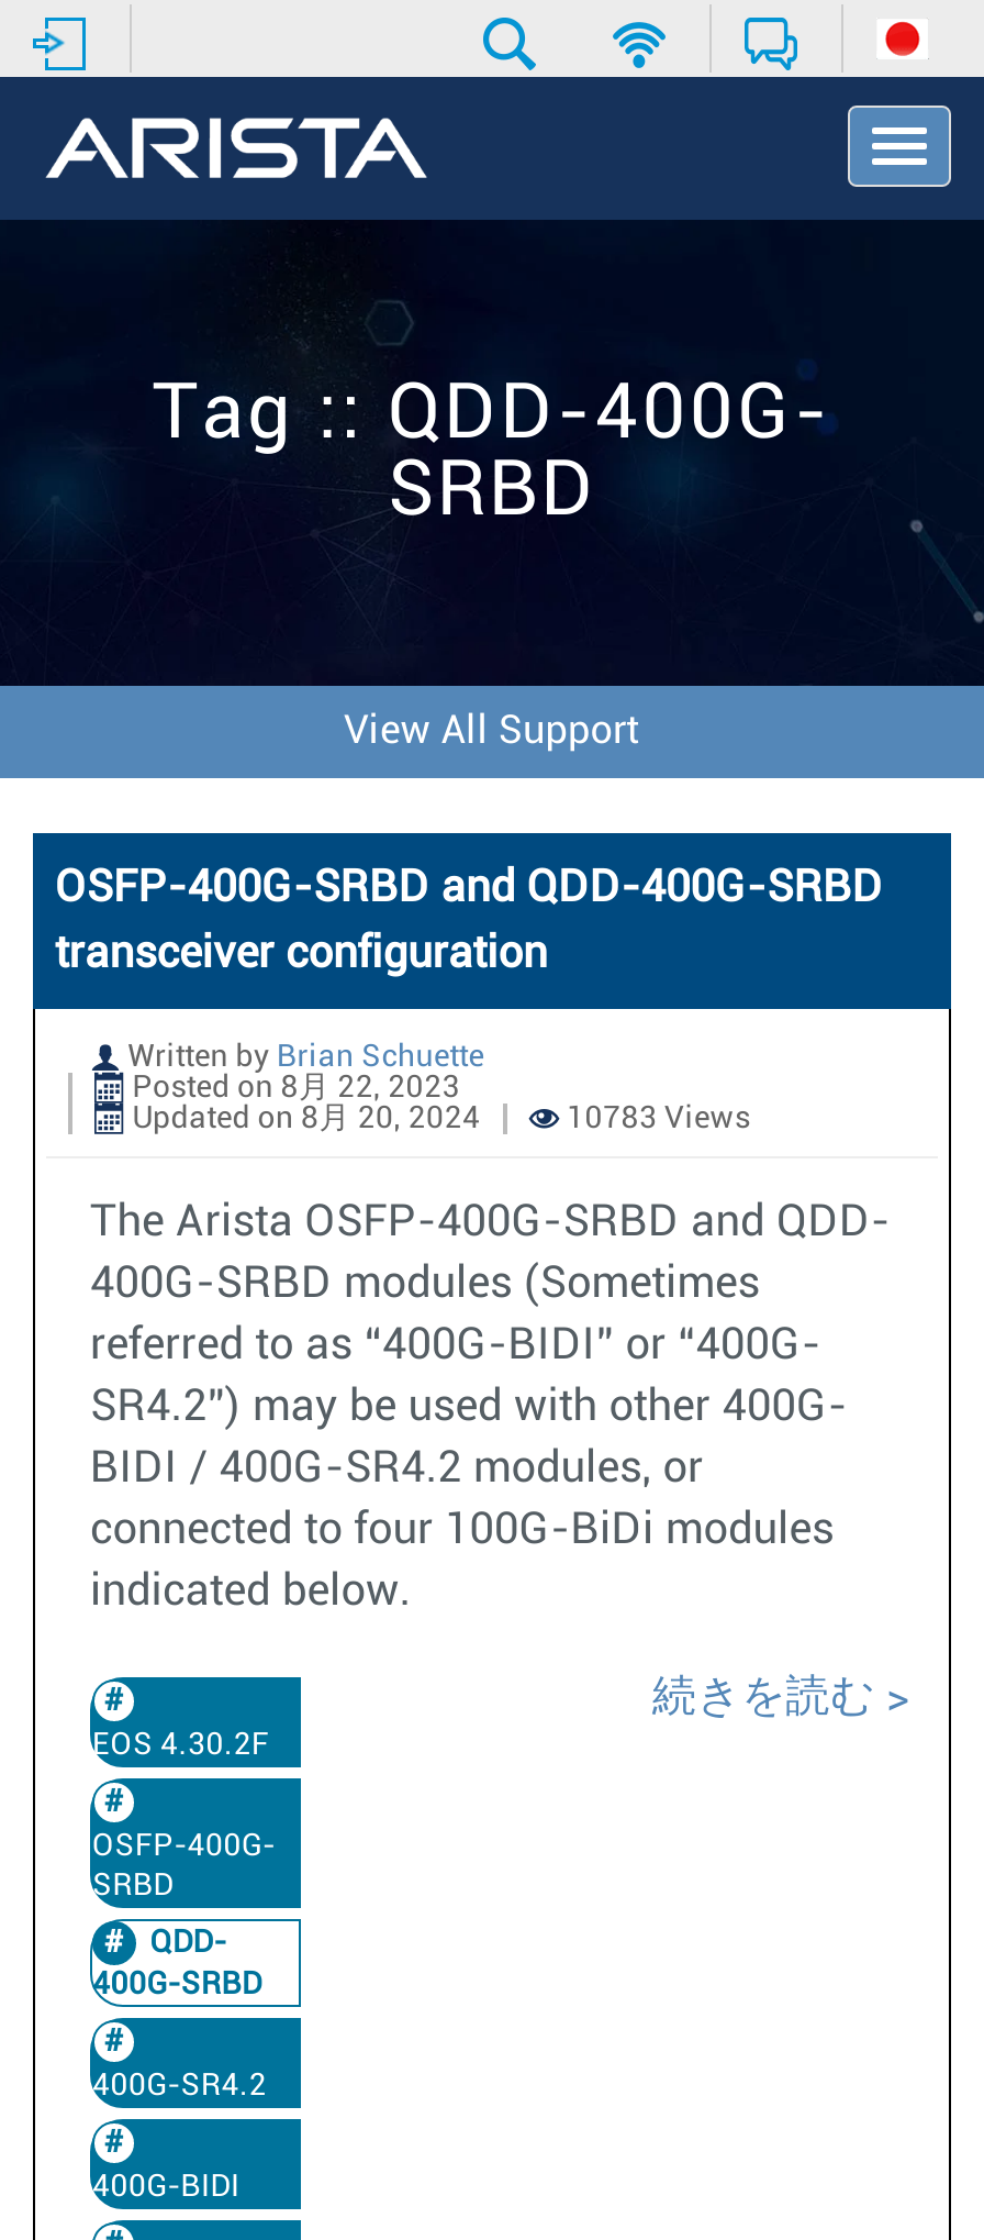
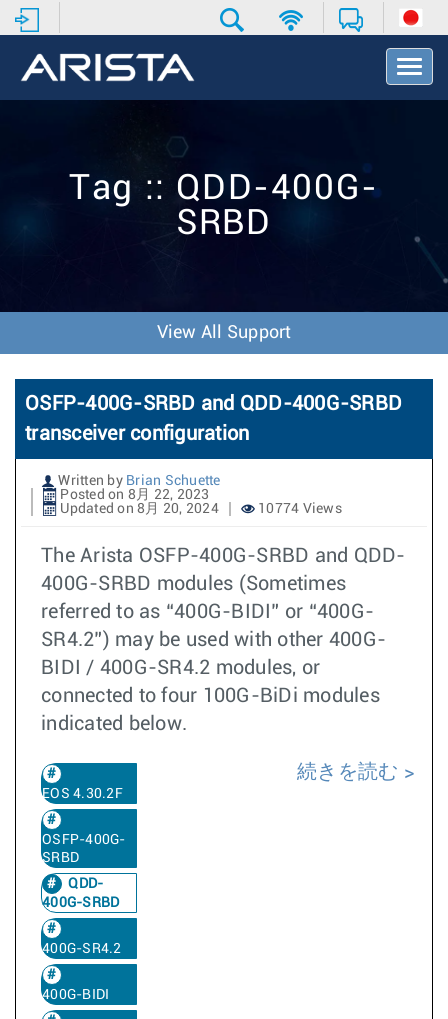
- 10783 Views
+ 10774 Views
